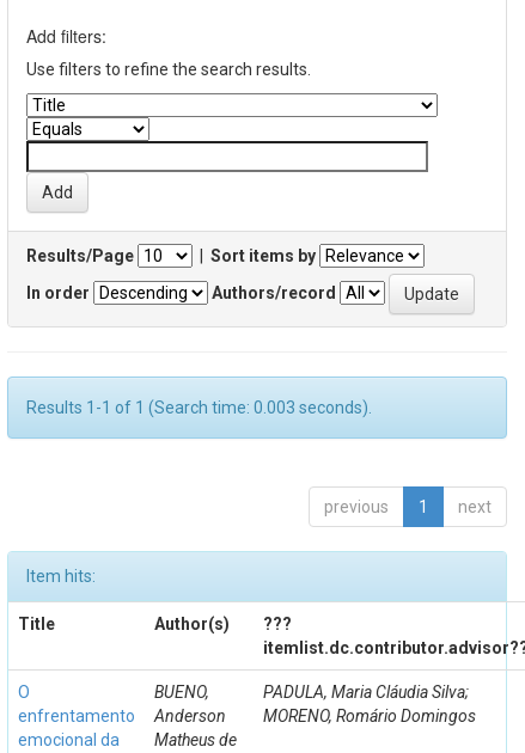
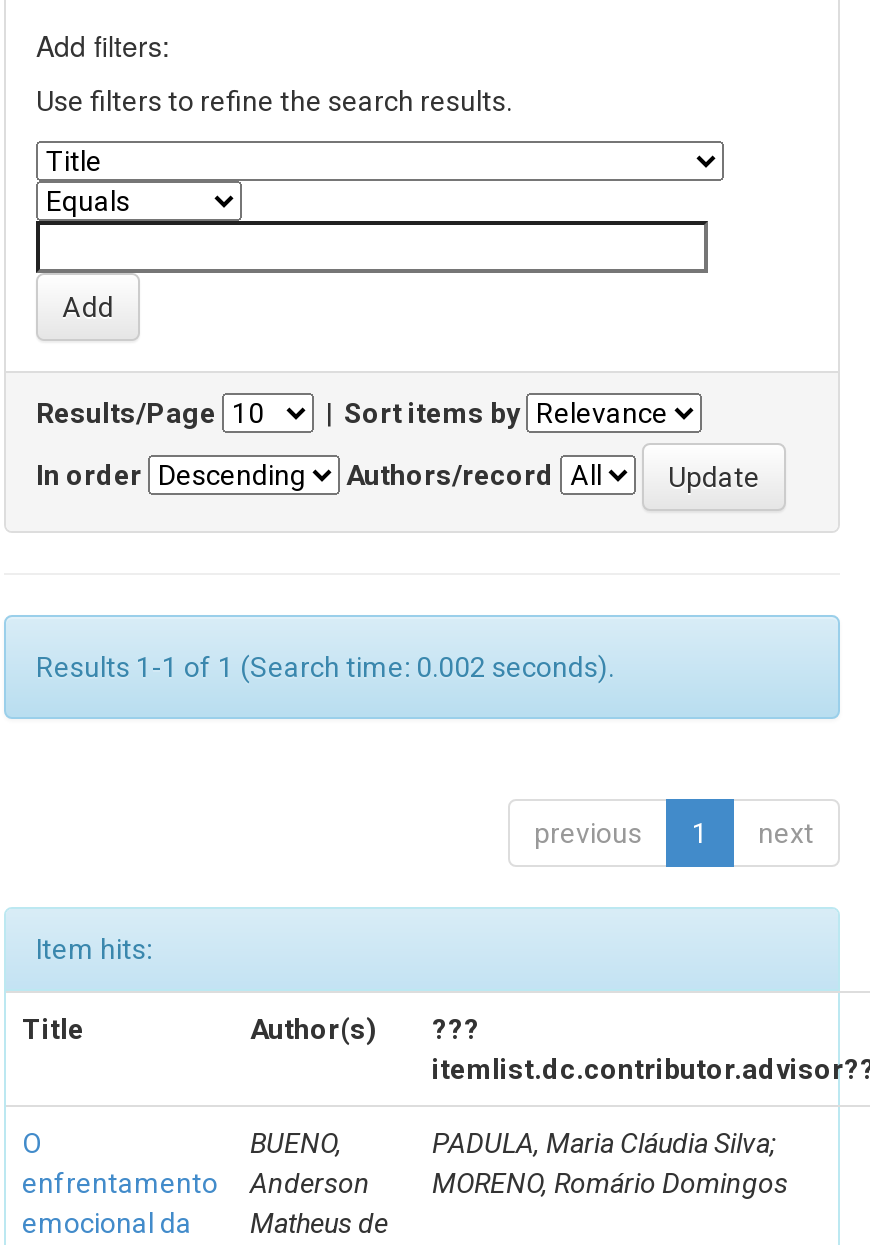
- Results 1-1 of 1 (Search time: 0.003 seconds).
+ Results 1-1 of 1 (Search time: 0.002 seconds).
